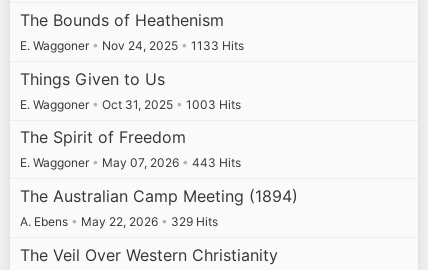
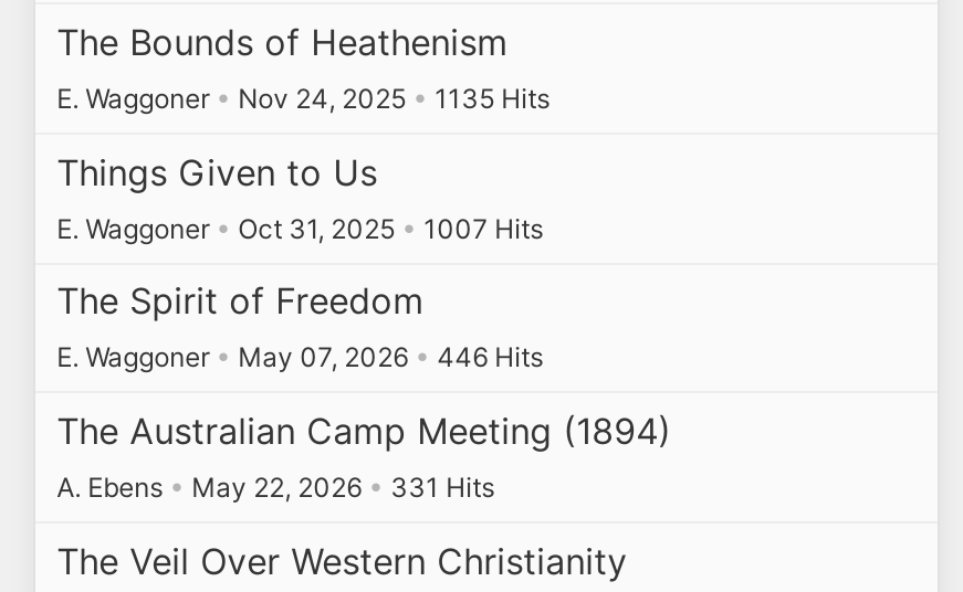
- E. Waggoner • Nov 24, 2025 • 1133 Hits
+ E. Waggoner • Nov 24, 2025 • 1135 Hits

- E. Waggoner • Oct 31, 2025 • 1003 Hits
+ E. Waggoner • Oct 31, 2025 • 1007 Hits

- E. Waggoner • May 07, 2026 • 443 Hits
+ E. Waggoner • May 07, 2026 • 446 Hits

- A. Ebens • May 22, 2026 • 329 Hits
+ A. Ebens • May 22, 2026 • 331 Hits
